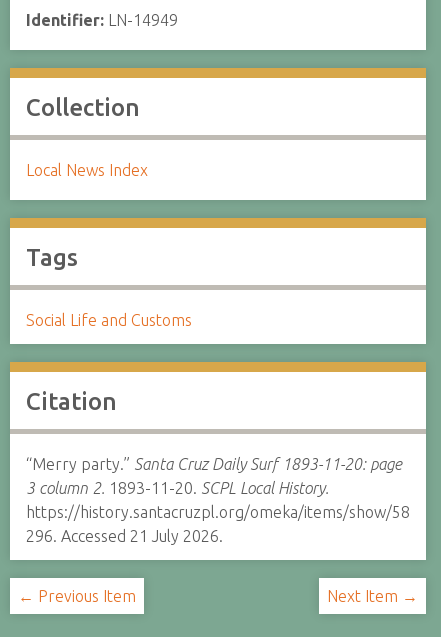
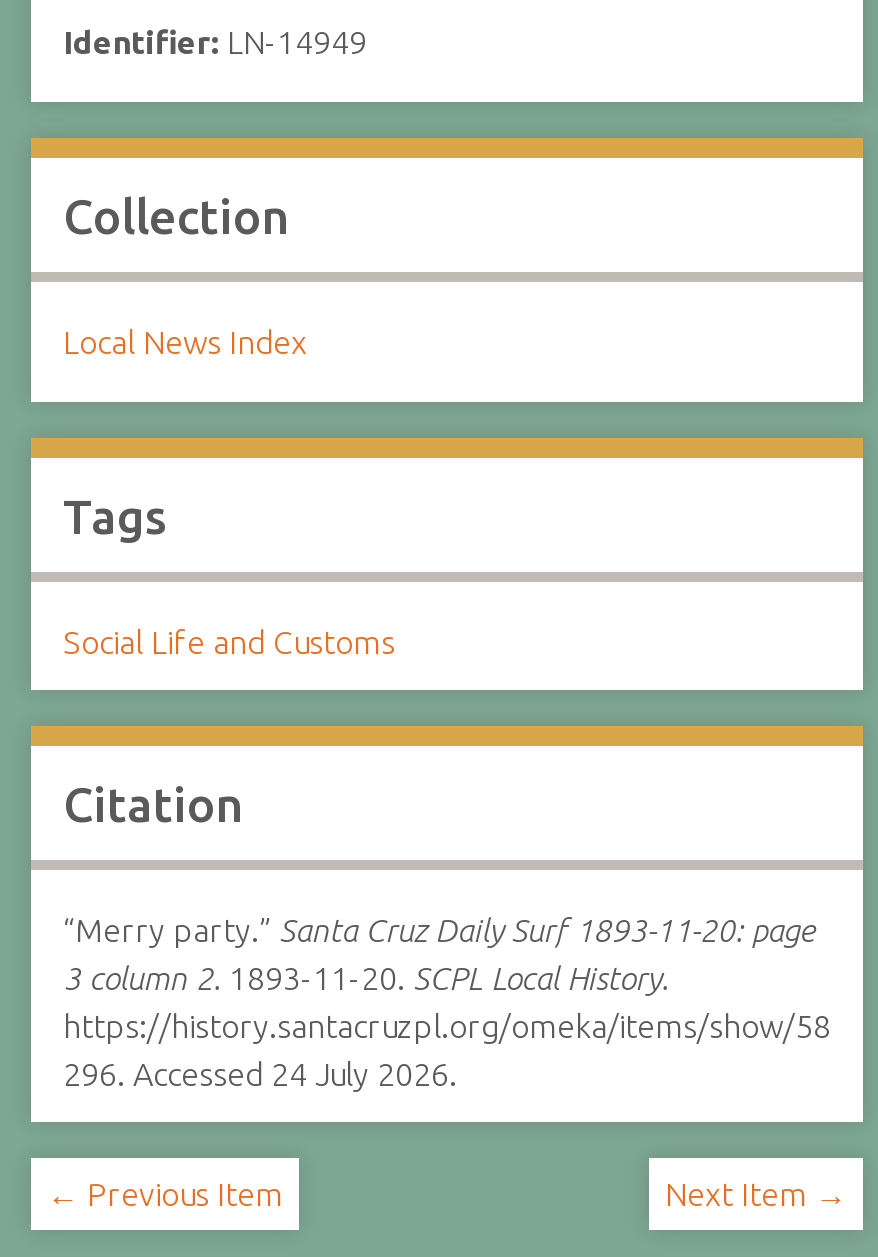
- 296. Accessed 21 July 2026.
+ 296. Accessed 24 July 2026.
